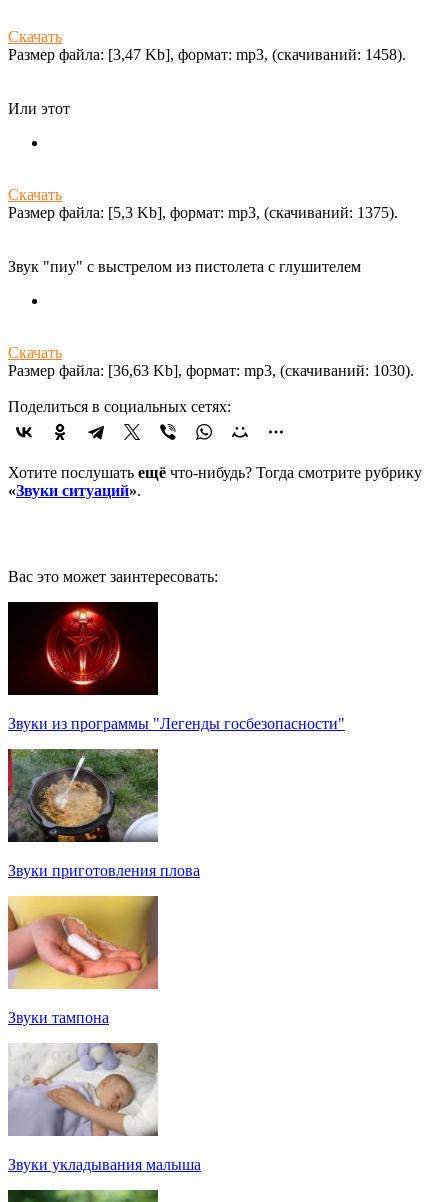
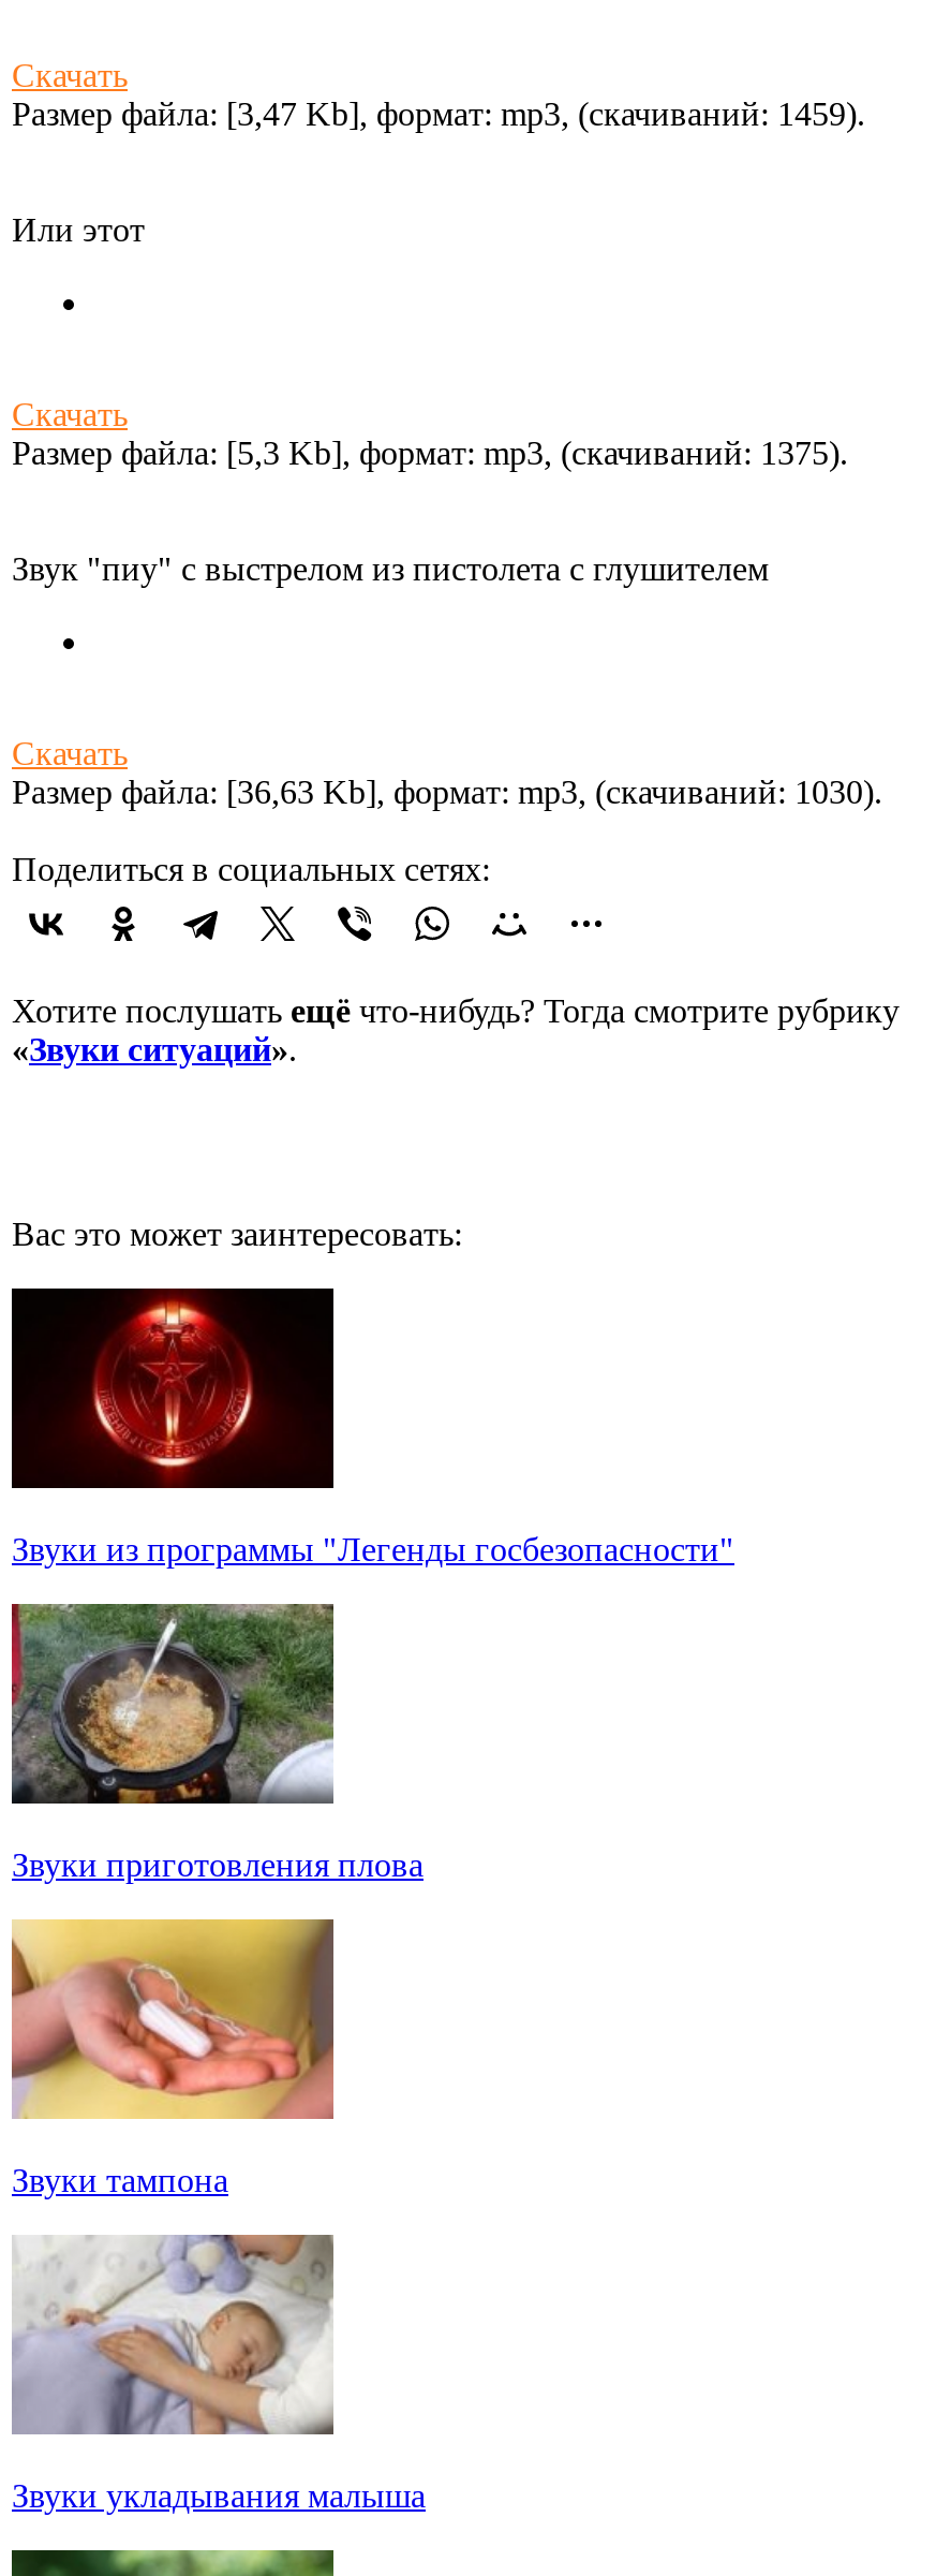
- Размер файла: [3,47 Kb], формат: mp3, (cкачиваний: 1458).
+ Размер файла: [3,47 Kb], формат: mp3, (cкачиваний: 1459).
